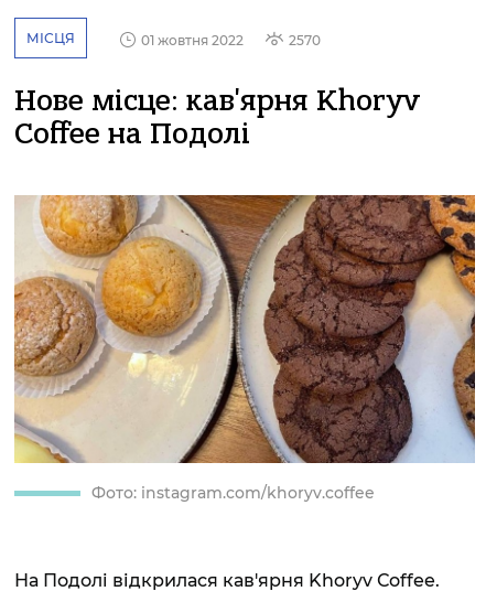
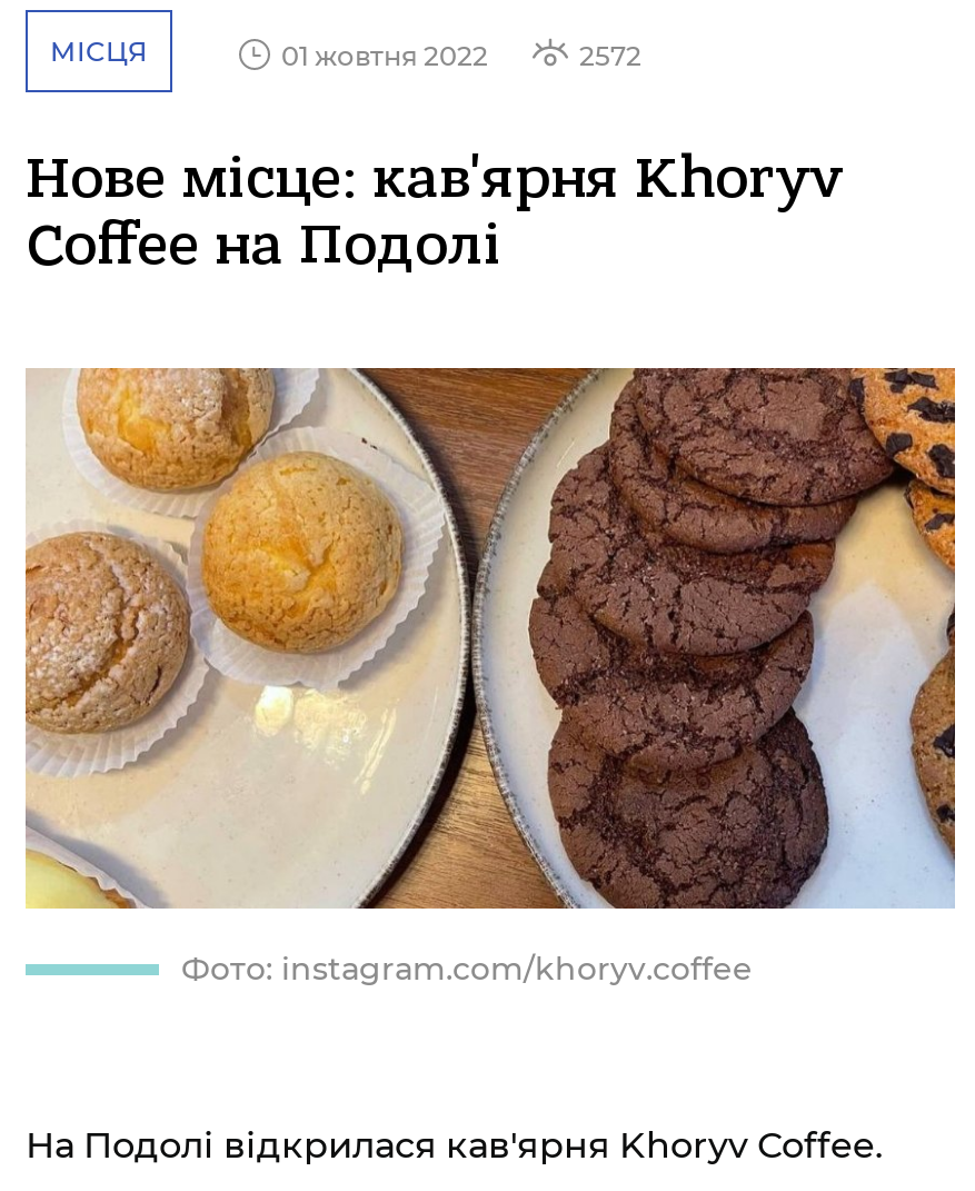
- 2570
+ 2572
